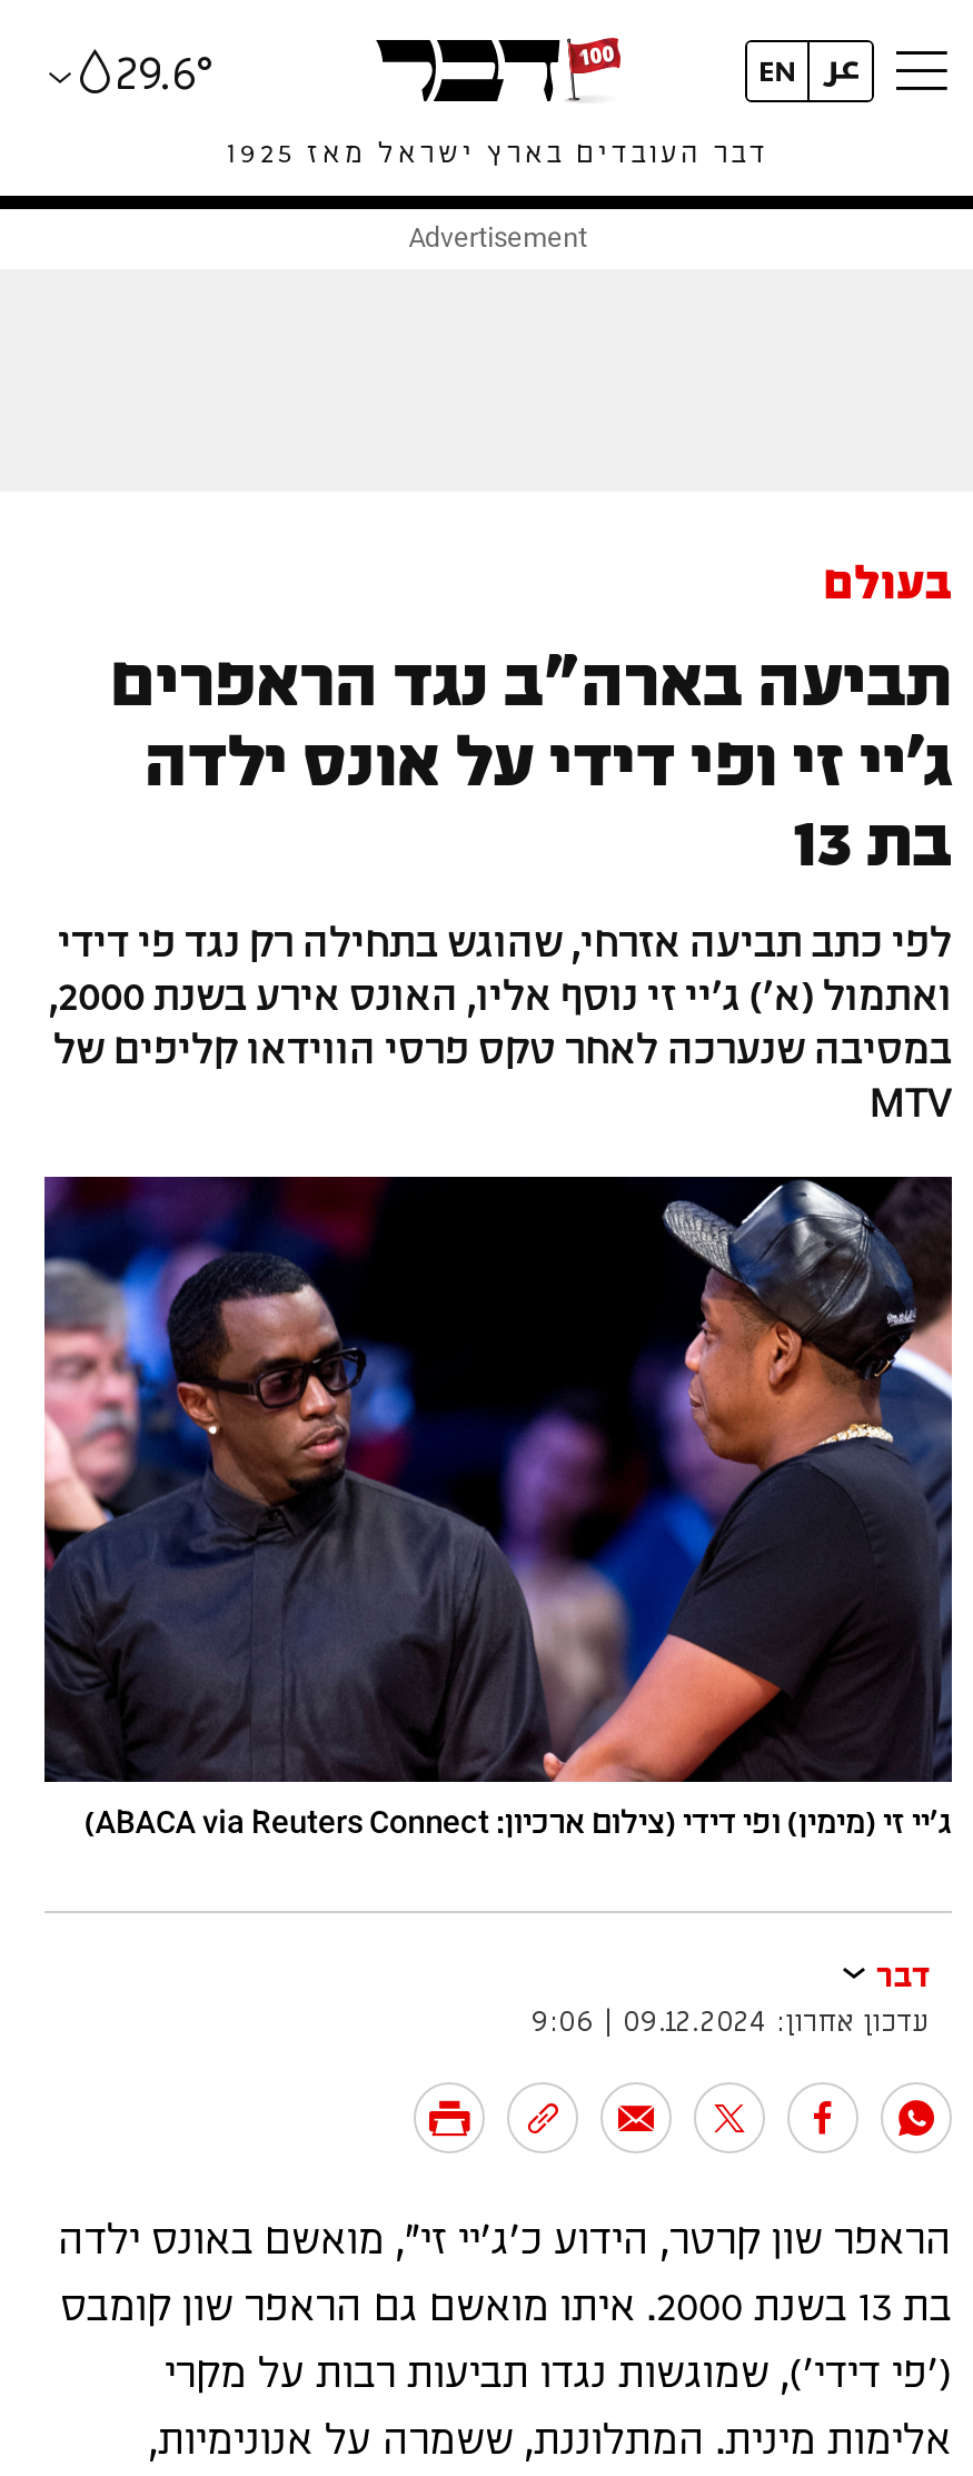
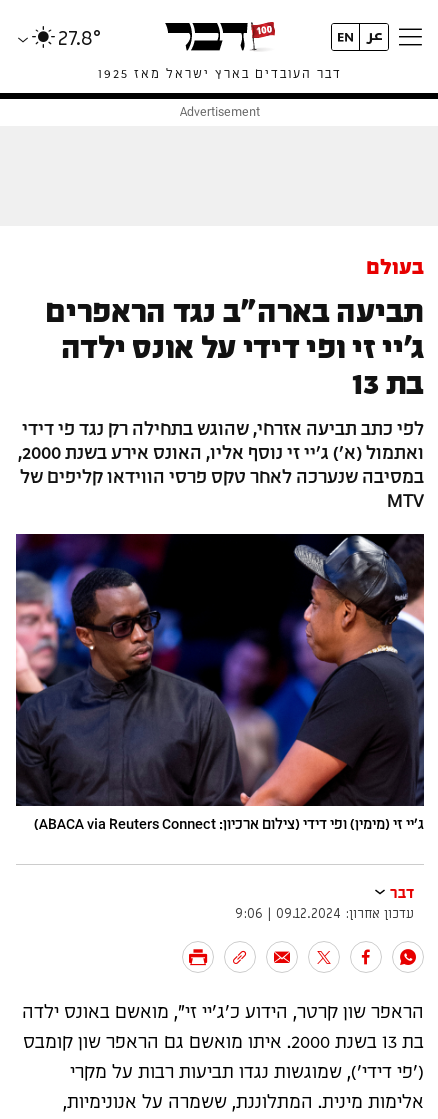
- 29.6°
+ 27.8°
